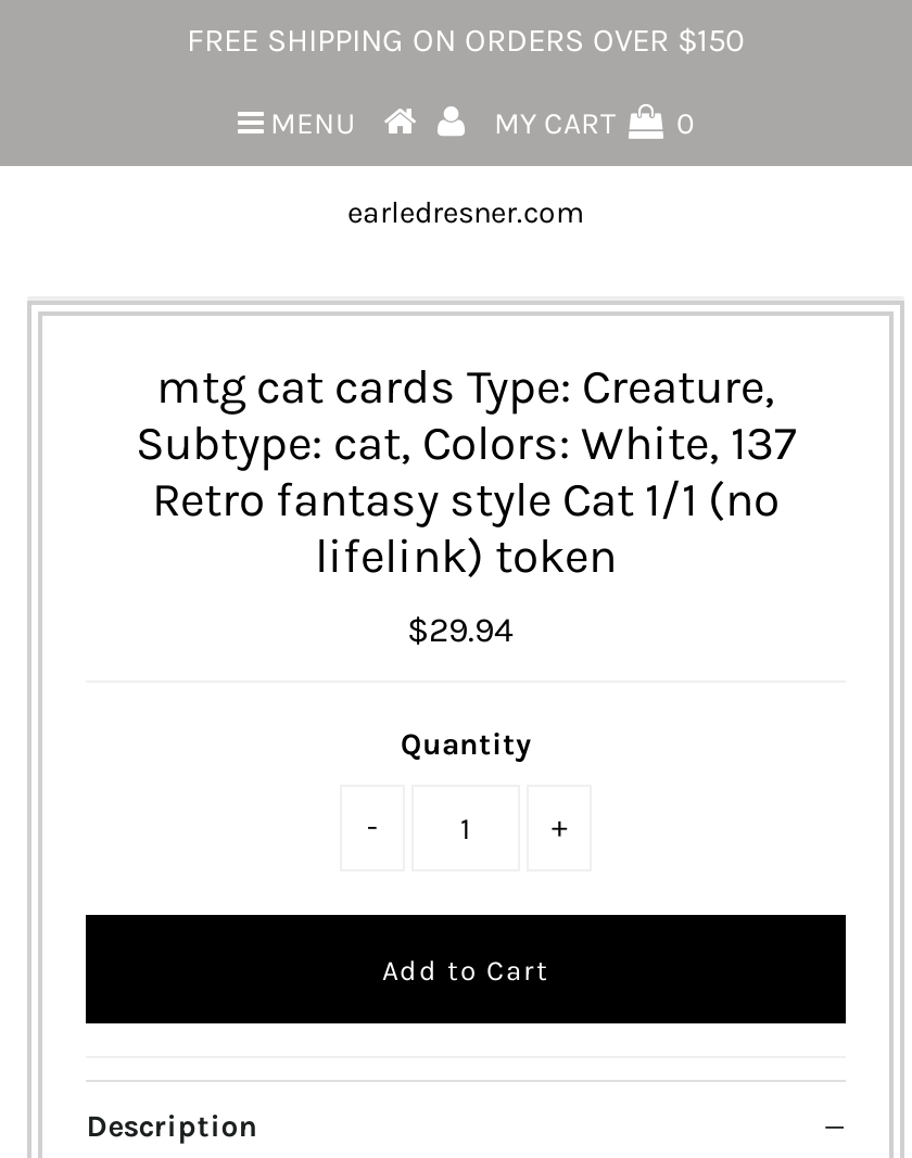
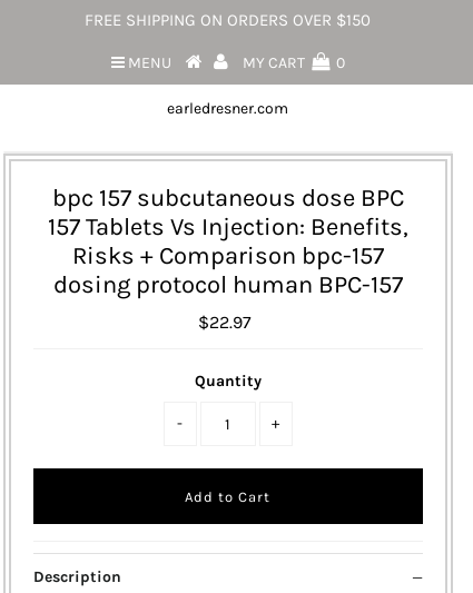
- mtg cat cards Type: Creature,
- Subtype: cat, Colors: White, 137
- Retro fantasy style Cat 1/1 (no
- lifelink) token
- $29.94
+ bpc 157 subcutaneous dose BPC
+ 157 Tablets Vs Injection: Benefits,
+ Risks + Comparison bpc-157
+ dosing protocol human BPC-157
+ $22.97
